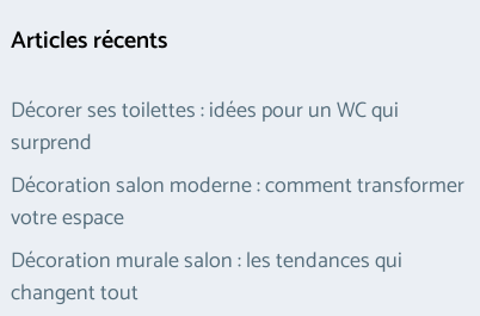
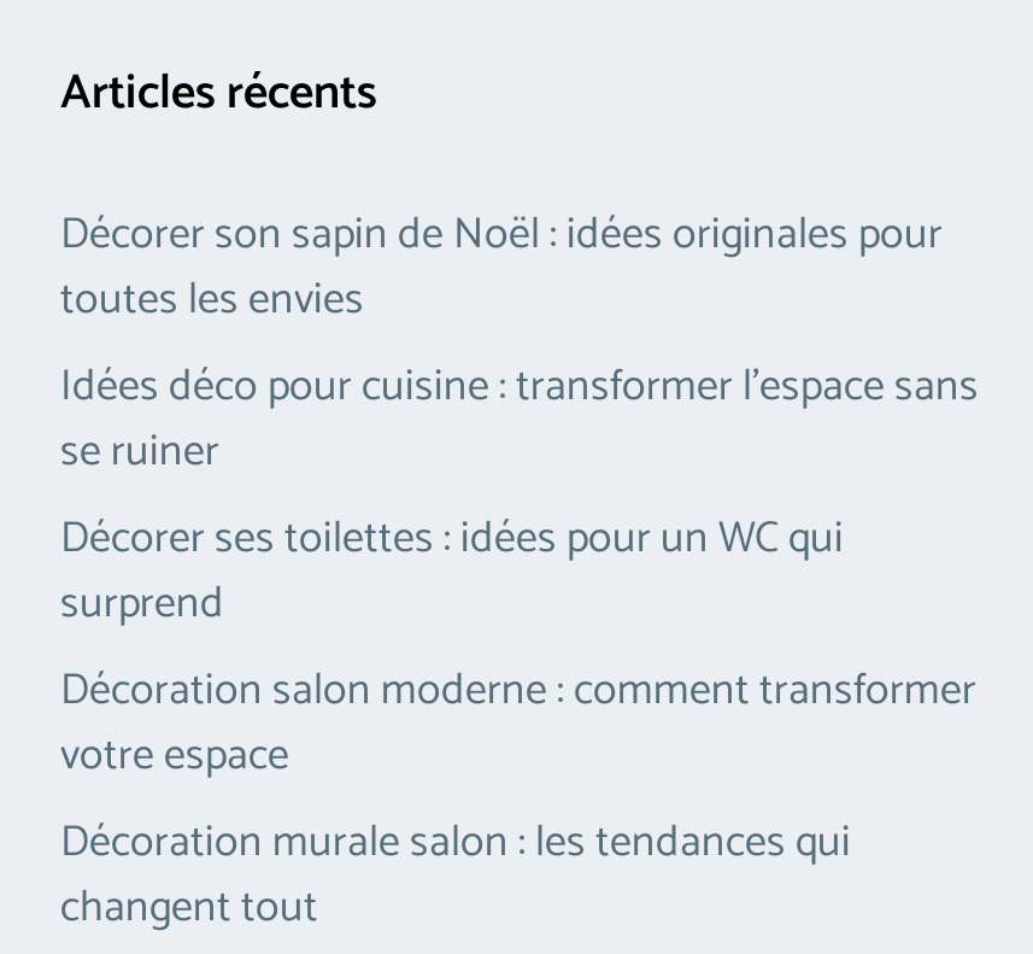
+ Décorer son sapin de Noël : idées originales pour
+ toutes les envies
+ Idées déco pour cuisine : transformer l’espace sans
+ se ruiner
